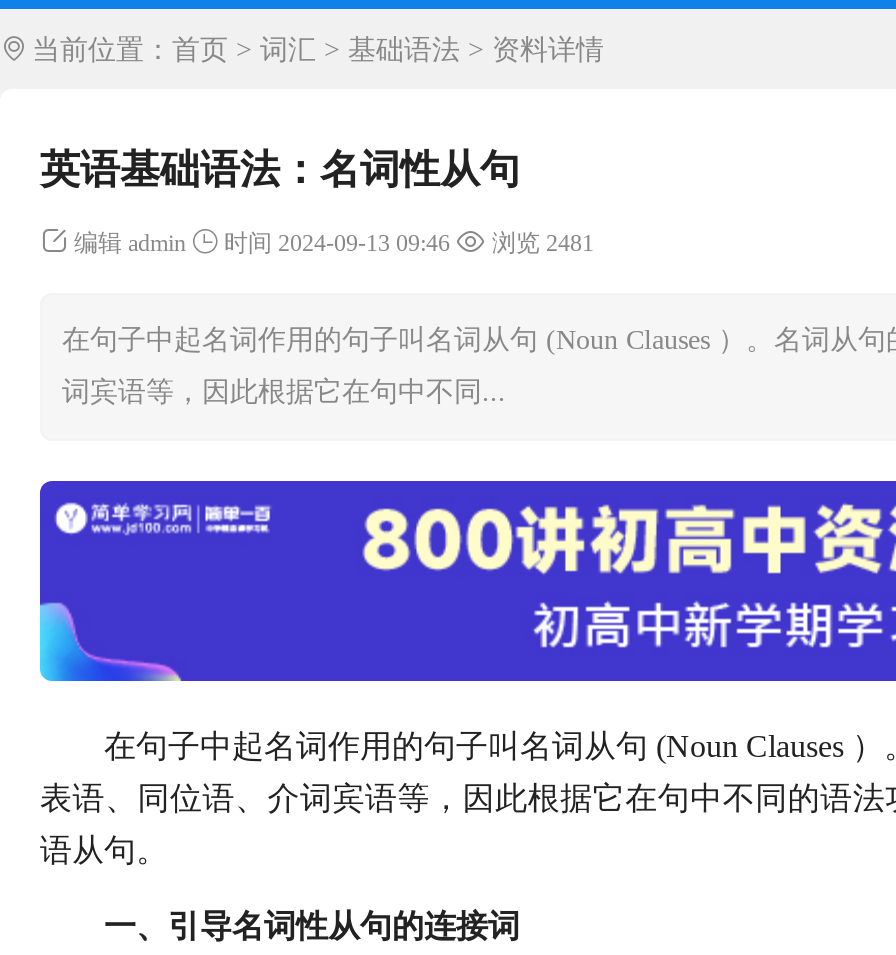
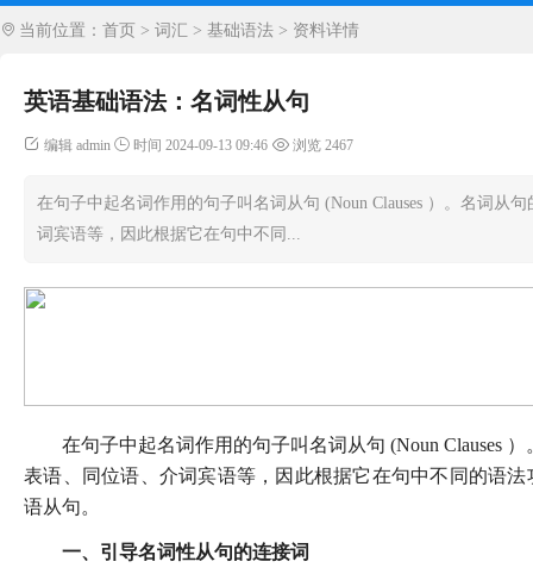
- 编辑 admin 时间 2024-09-13 09:46 浏览 2481
+ 编辑 admin 时间 2024-09-13 09:46 浏览 2467

- [image]
